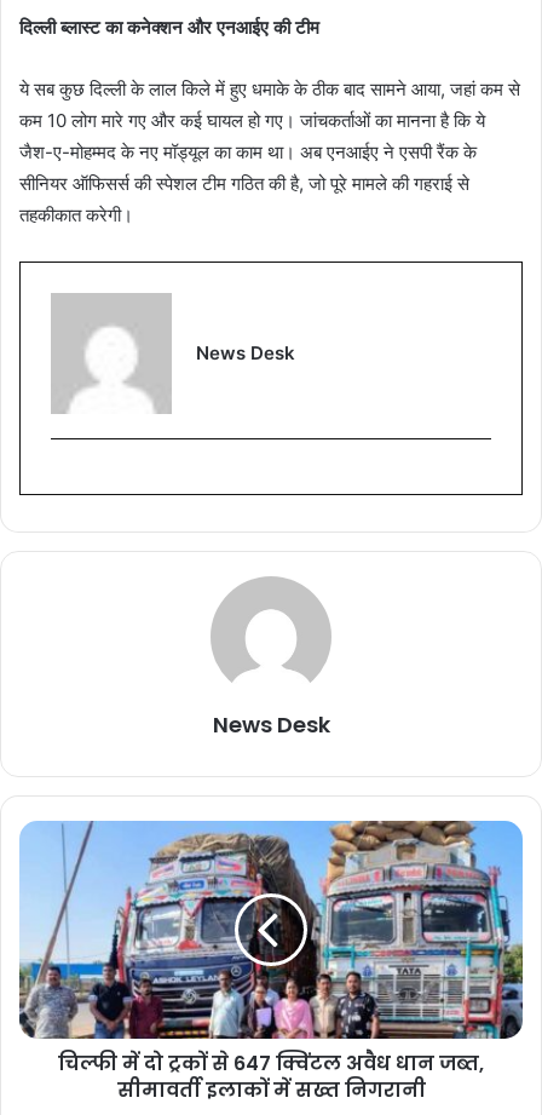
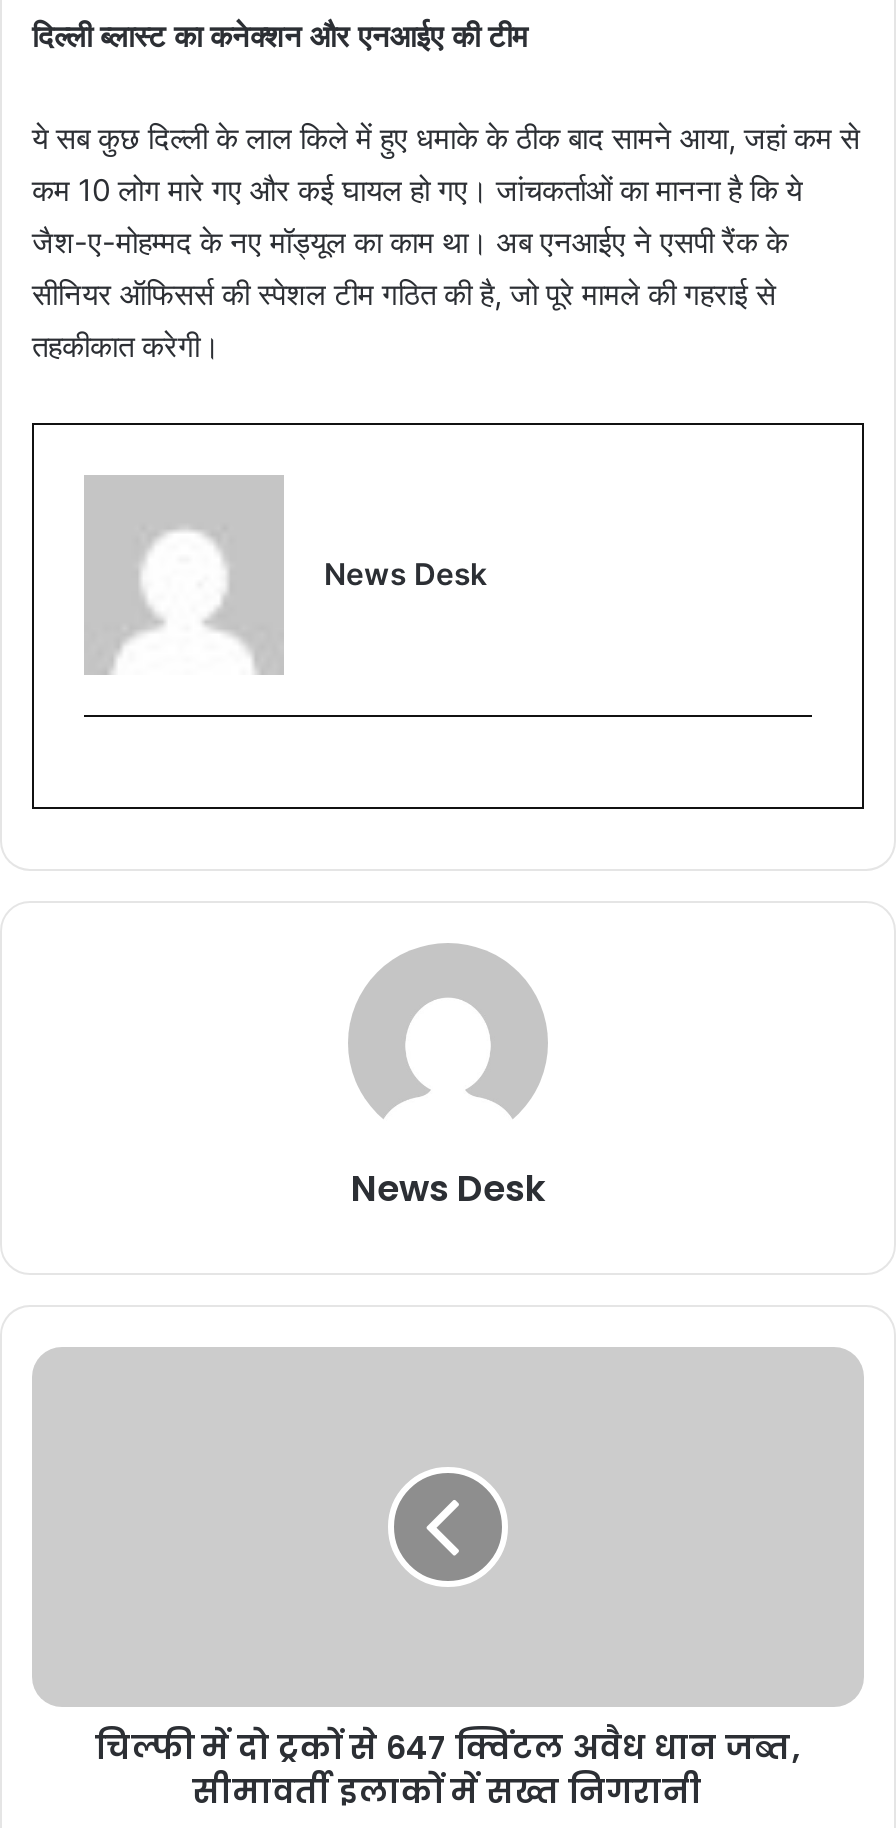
- [image]
